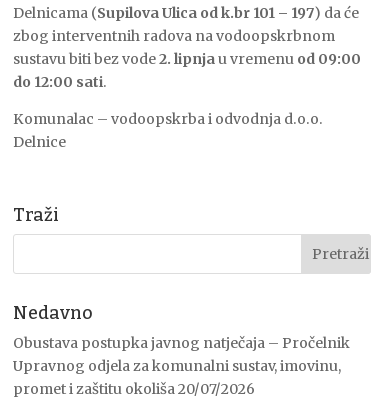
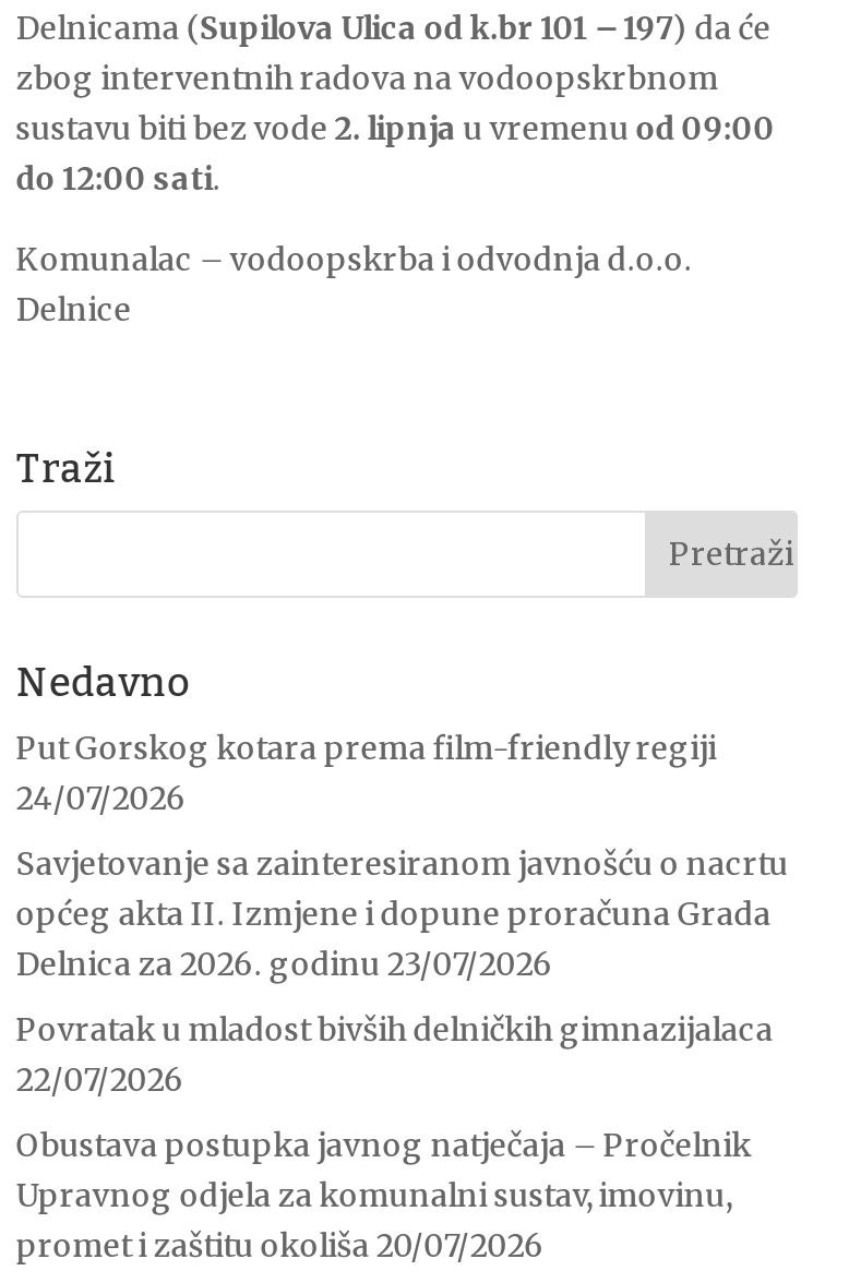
+ Put Gorskog kotara prema film-friendly regiji
+ 24/07/2026
+ Savjetovanje sa zainteresiranom javnošću o nacrtu
+ općeg akta II. Izmjene i dopune proračuna Grada
+ Delnica za 2026. godinu 23/07/2026
+ Povratak u mladost bivših delničkih gimnazijalaca
+ 22/07/2026
